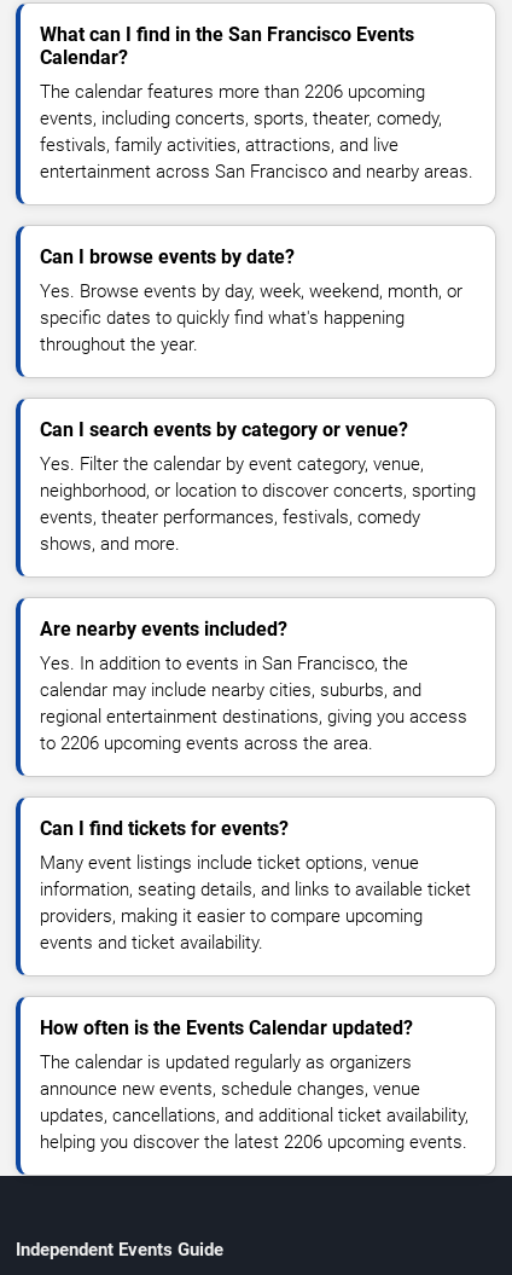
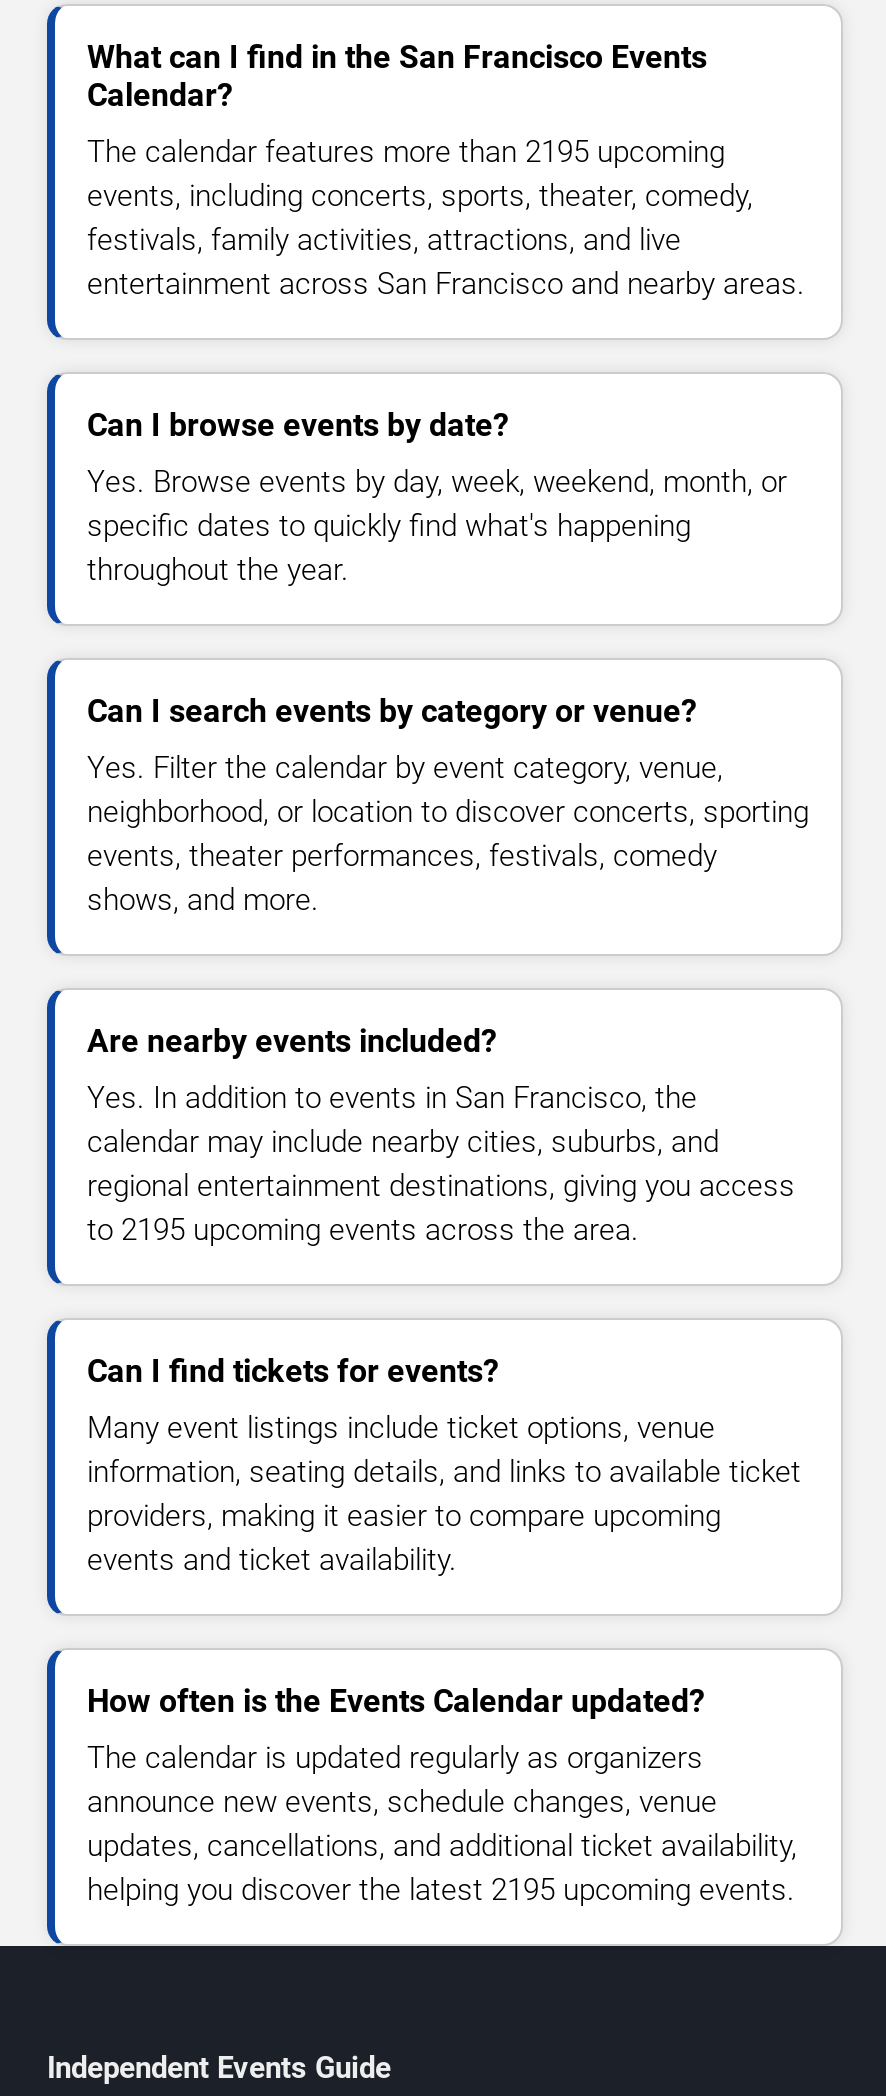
- The calendar features more than 2206 upcoming
+ The calendar features more than 2195 upcoming

- to 2206 upcoming events across the area.
+ to 2195 upcoming events across the area.

- helping you discover the latest 2206 upcoming events.
+ helping you discover the latest 2195 upcoming events.
